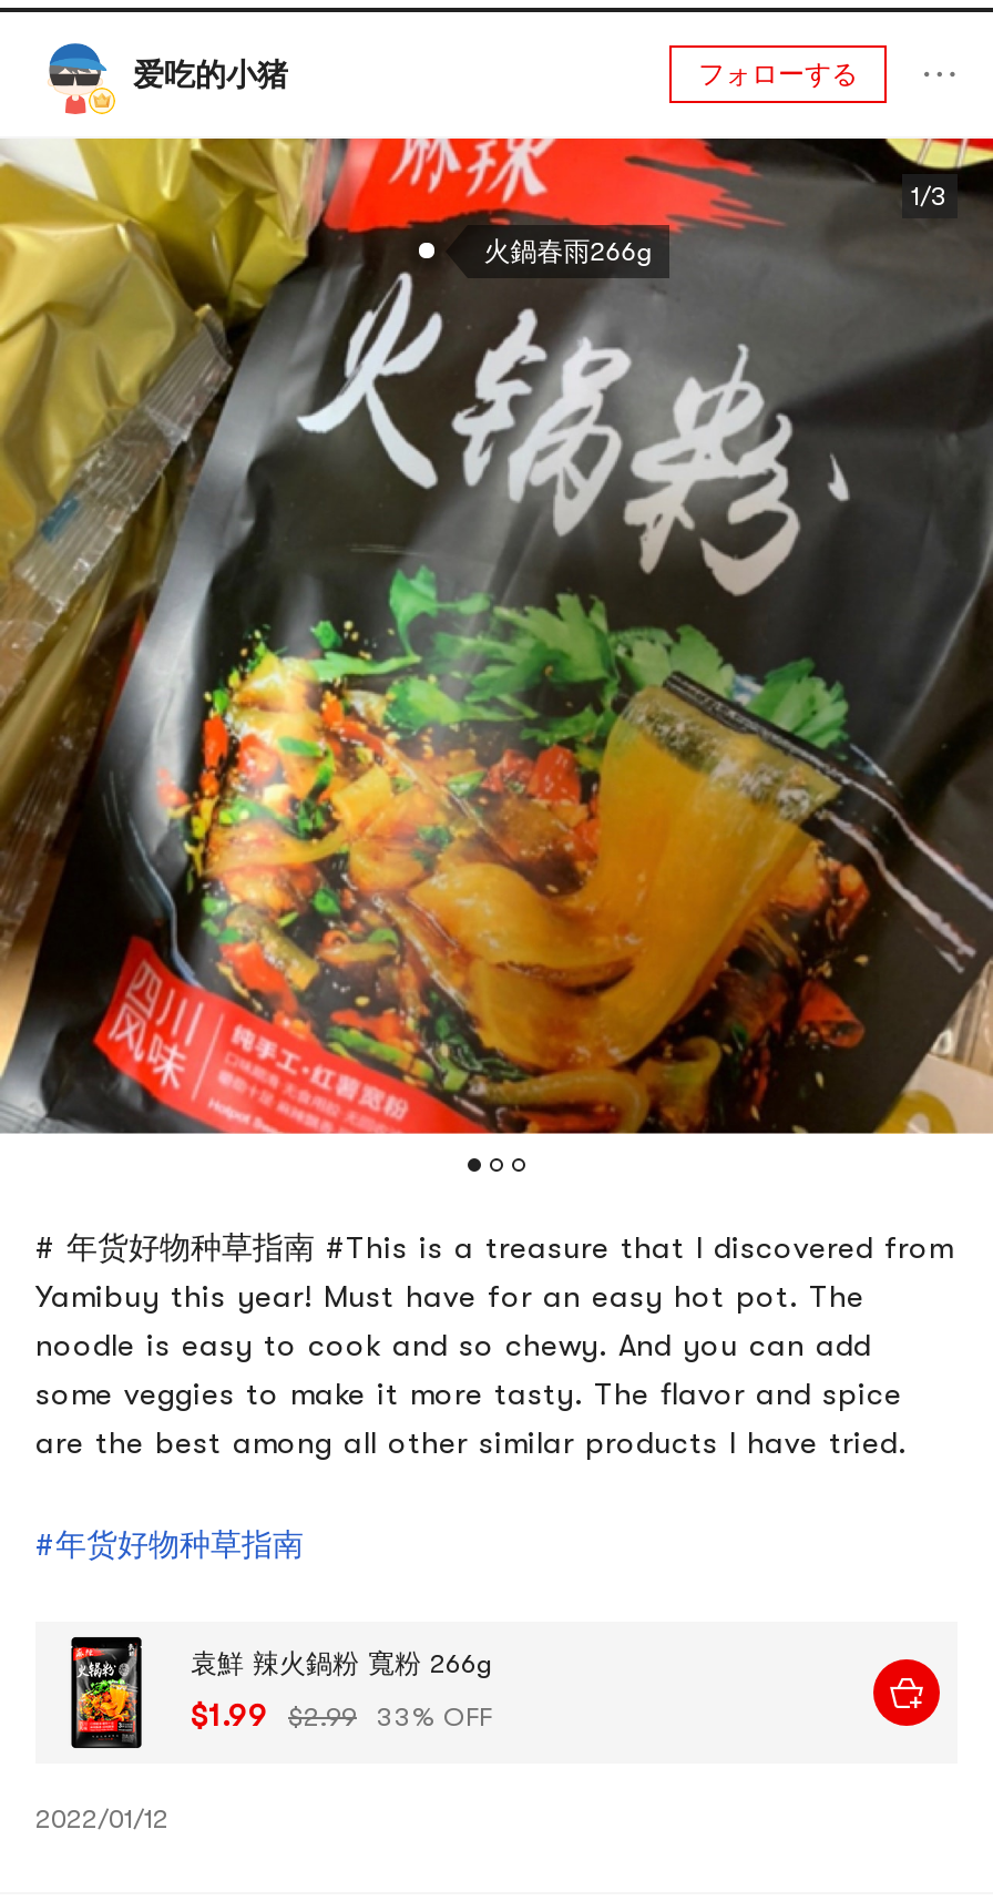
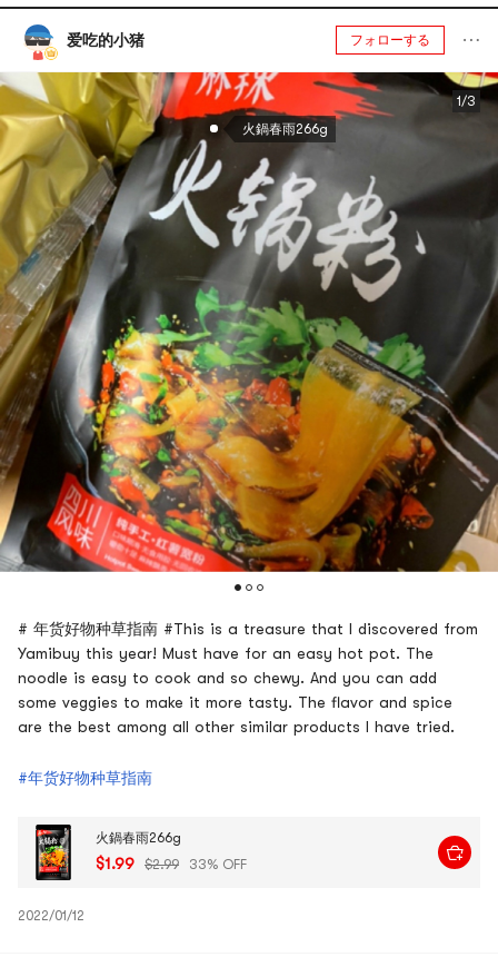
- 袁鮮 辣火鍋粉 寬粉 266g
+ 火鍋春雨266g
